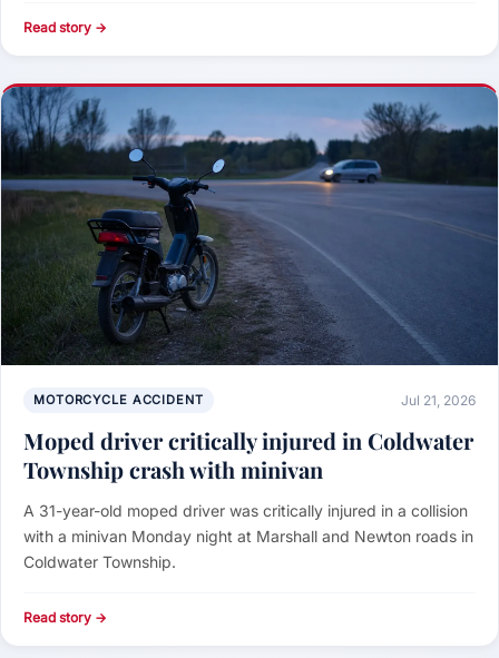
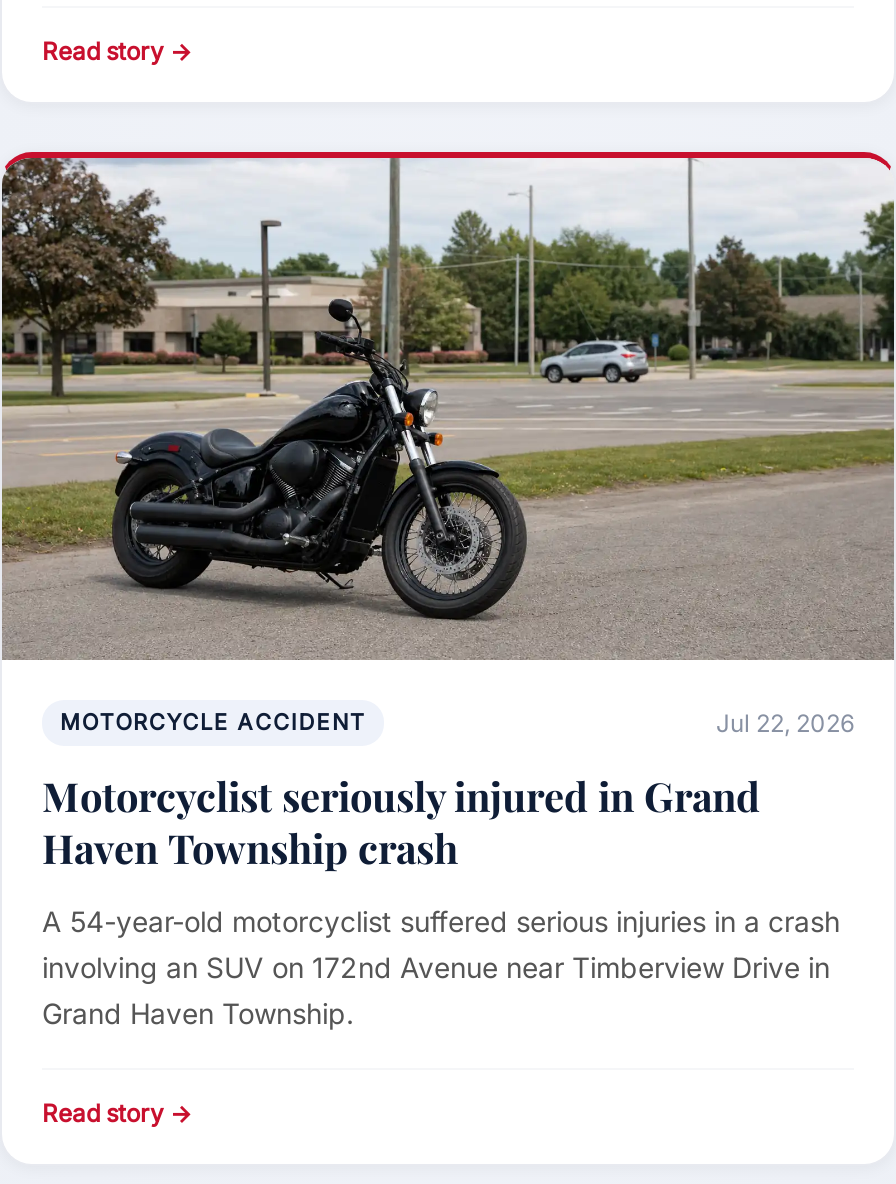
- [image]
- Jul 21, 2026
+ [image]
+ Jul 22, 2026

- Moped driver critically injured in Coldwater
- Township crash with minivan
+ Motorcyclist seriously injured in Grand
+ Haven Township crash

- A 31-year-old moped driver was critically injured in a collision
- with a minivan Monday night at Marshall and Newton roads in
- Coldwater Township.
+ A 54-year-old motorcyclist suffered serious injuries in a crash
+ involving an SUV on 172nd Avenue near Timberview Drive in
+ Grand Haven Township.
